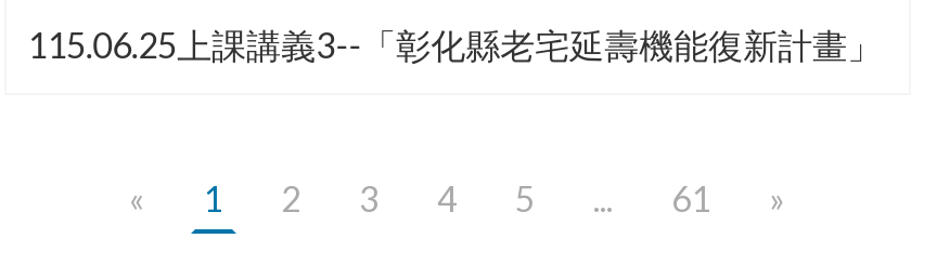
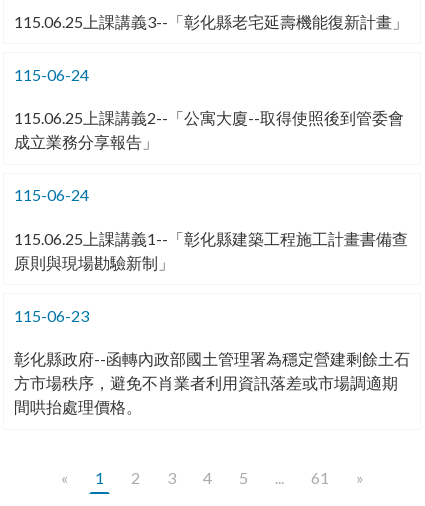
+ 115-06-24
+ 115.06.25上課講義2--「公寓大廈--取得使照後到管委會
+ 成立業務分享報告」
+ 115-06-24
+ 115.06.25上課講義1--「彰化縣建築工程施工計畫書備查
+ 原則與現場勘驗新制」
+ 115-06-23
+ 彰化縣政府--函轉內政部國土管理署為穩定營建剩餘土石
+ 方市場秩序，避免不肖業者利用資訊落差或市場調適期
+ 間哄抬處理價格。
